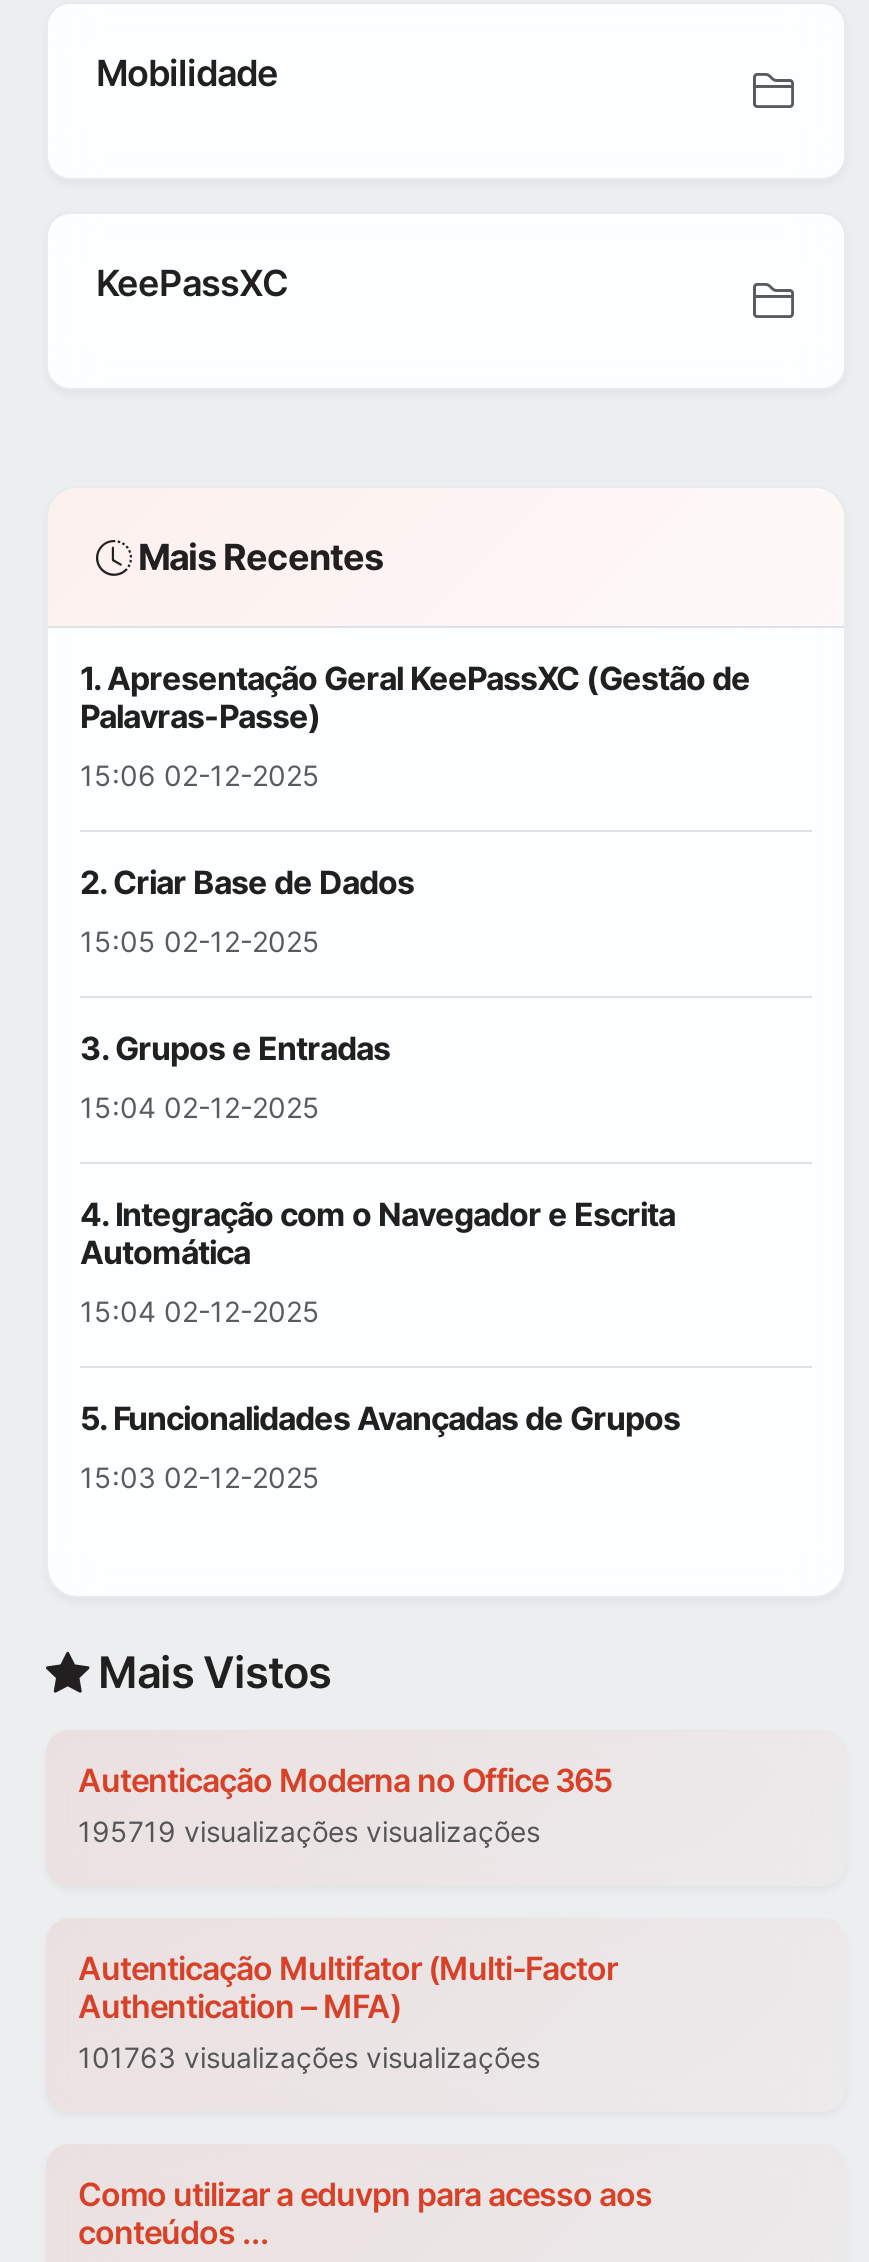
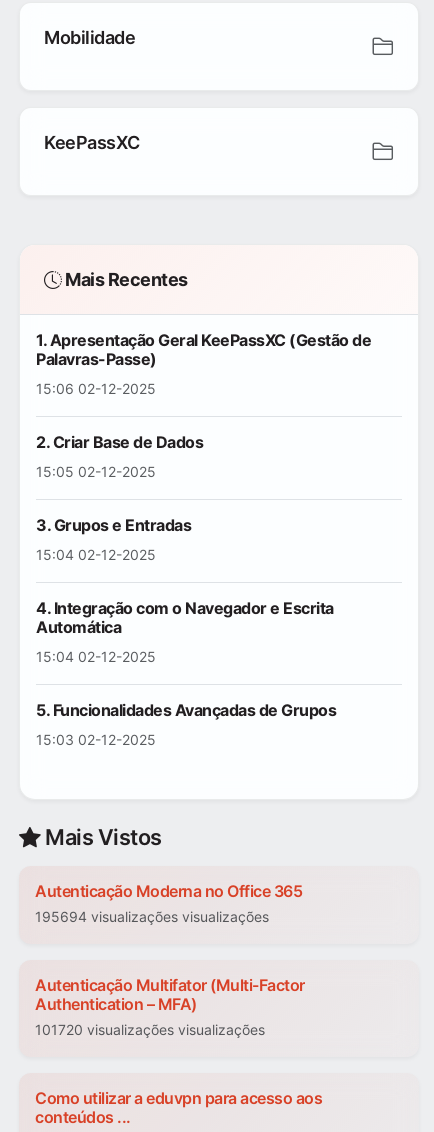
- 195719 visualizações visualizações
+ 195694 visualizações visualizações

- 101763 visualizações visualizações
+ 101720 visualizações visualizações
